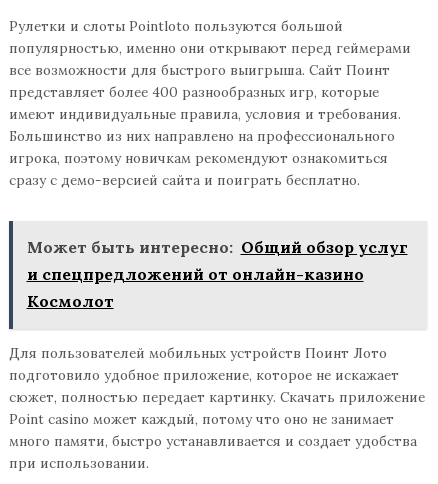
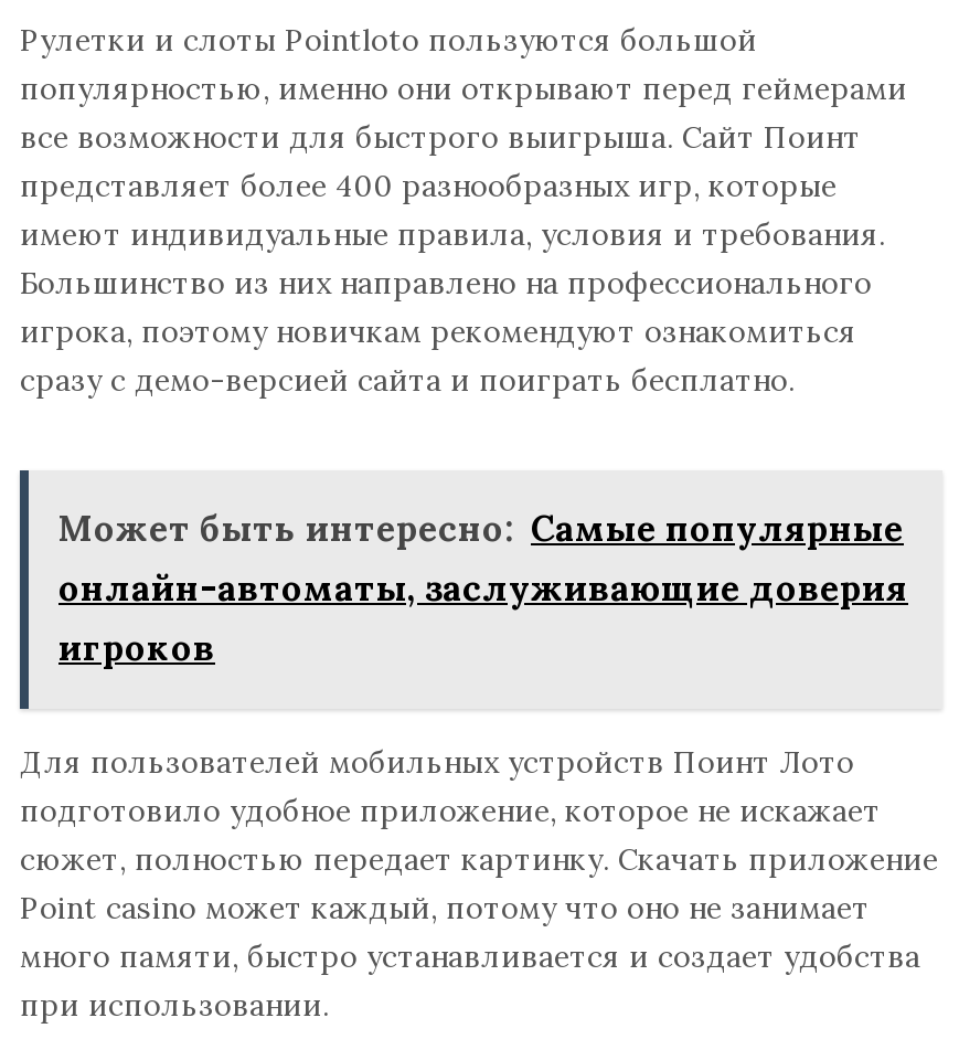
- Может быть интересно: Общий обзор услуг
- и спецпредложений от онлайн-казино
- Космолот
+ Может быть интересно: Самые популярные
+ онлайн-автоматы, заслуживающие доверия
+ игроков
